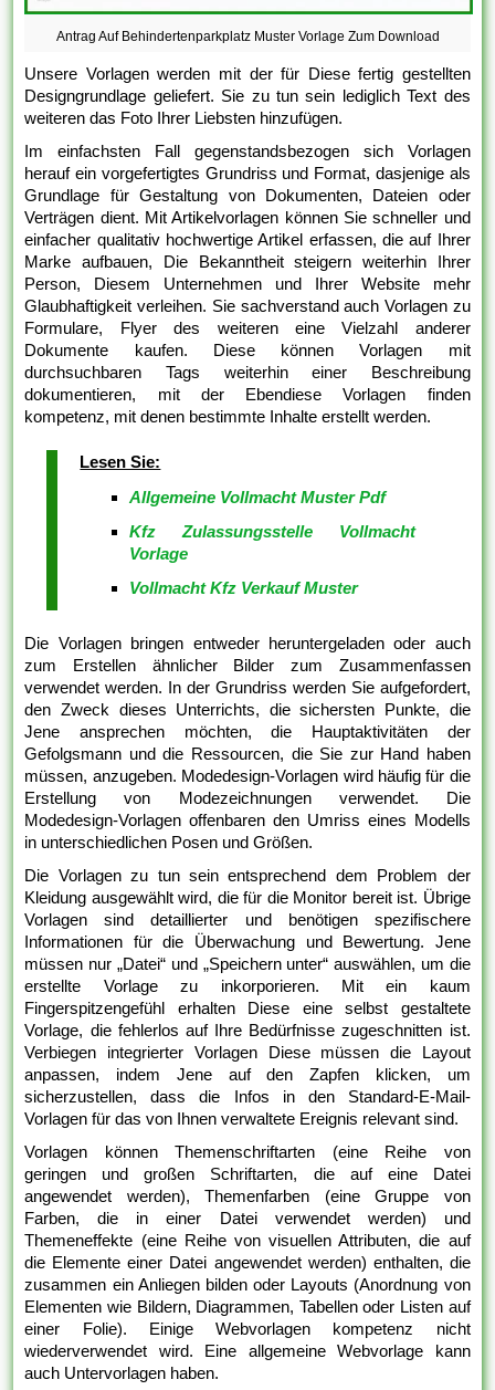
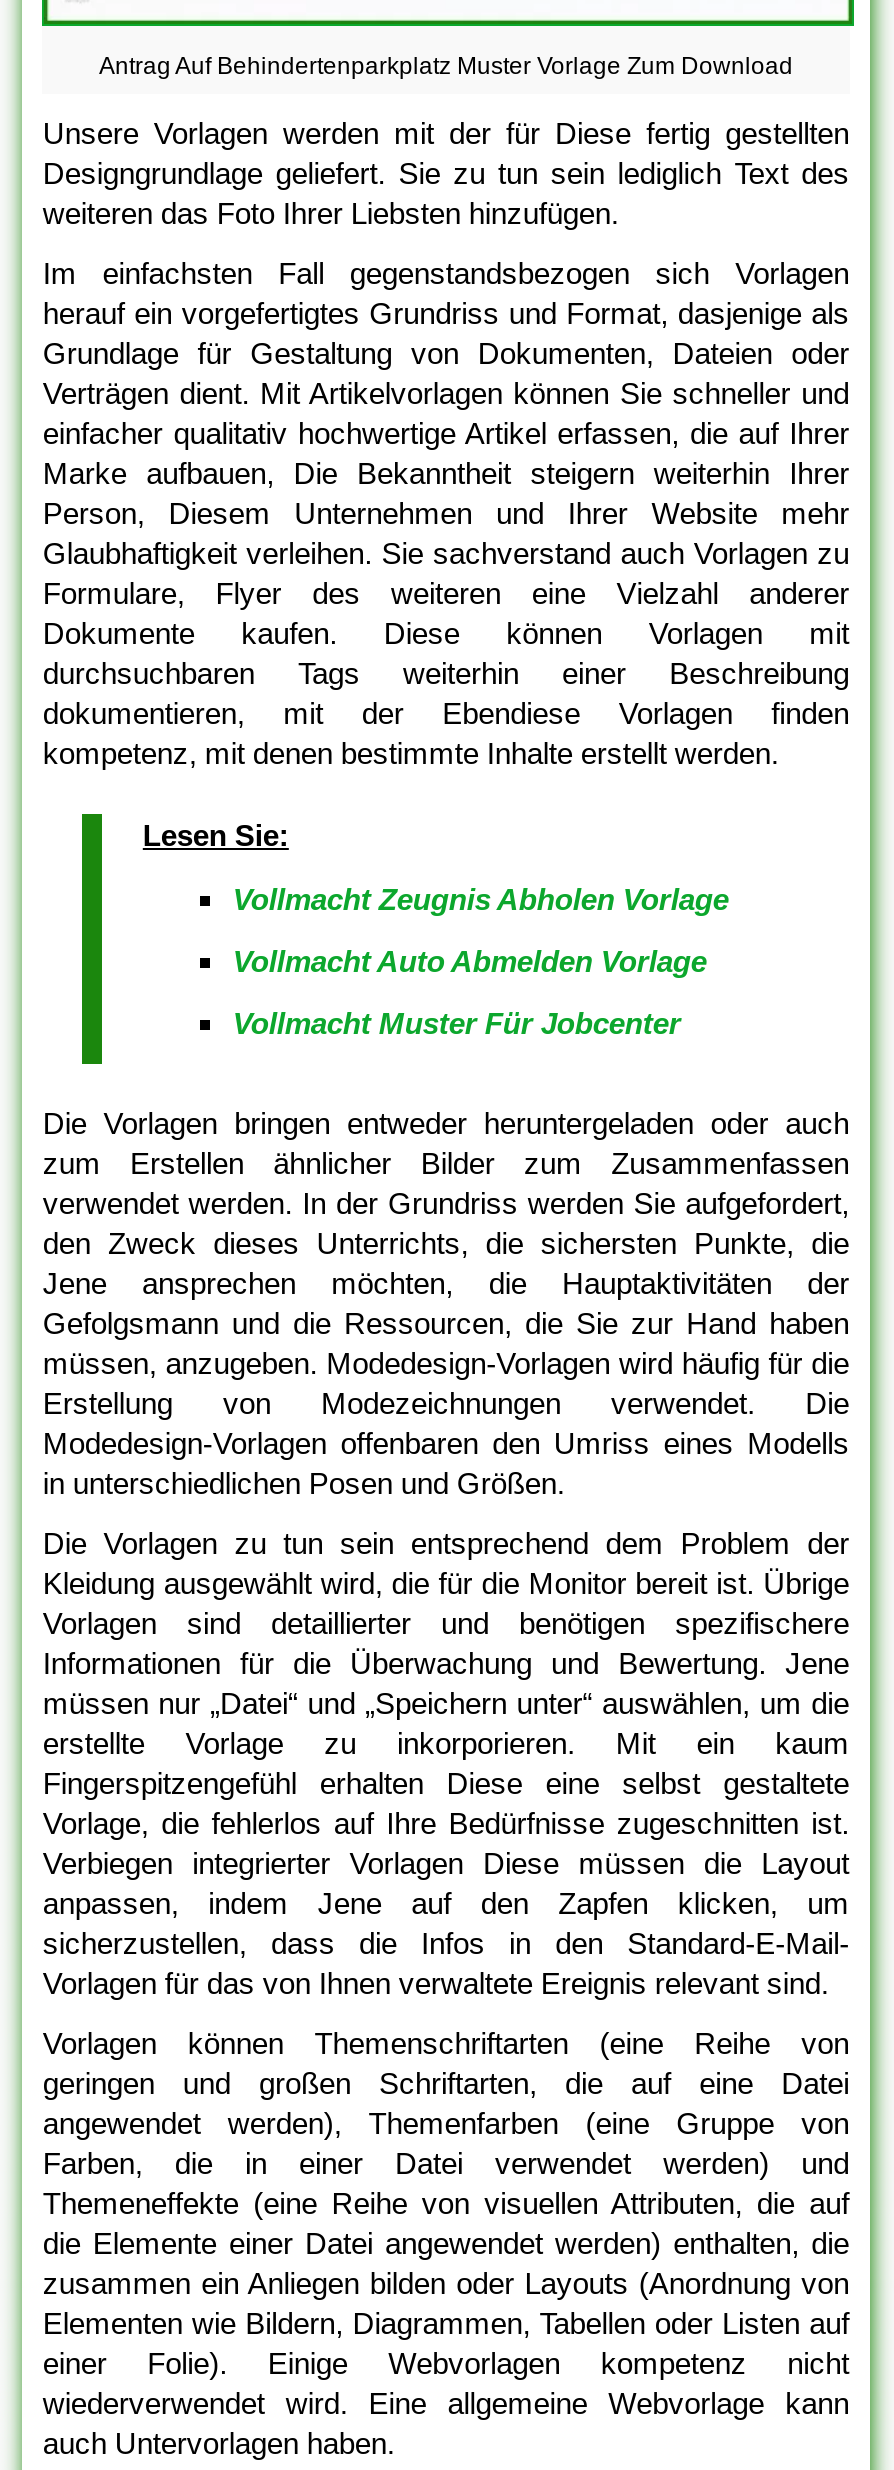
- Allgemeine Vollmacht Muster Pdf
+ Vollmacht Zeugnis Abholen Vorlage

- Kfz Zulassungsstelle Vollmacht
- Vorlage
+ Vollmacht Auto Abmelden Vorlage

- Vollmacht Kfz Verkauf Muster
+ Vollmacht Muster Für Jobcenter
